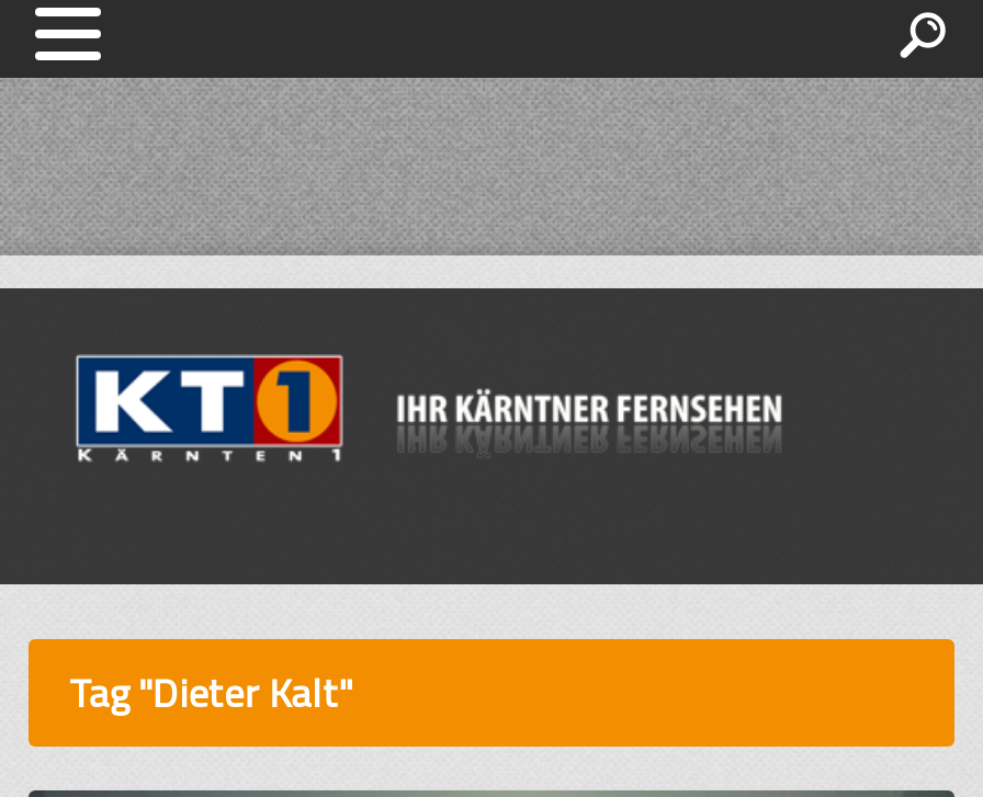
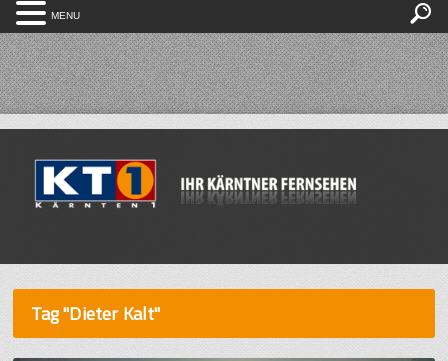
+ MENU
